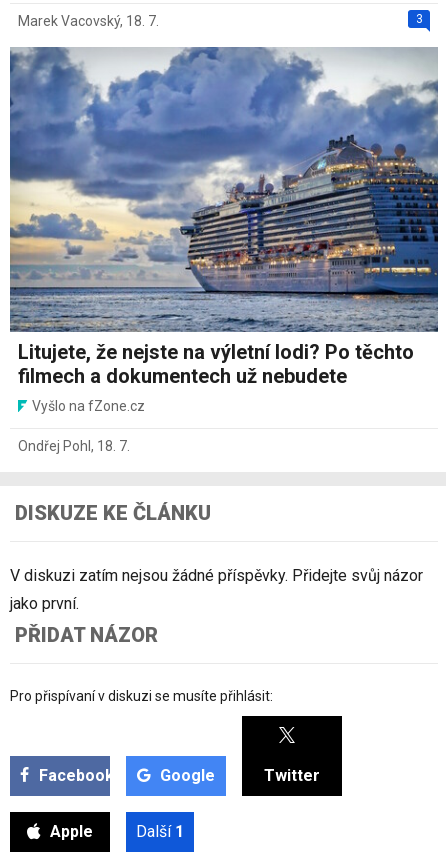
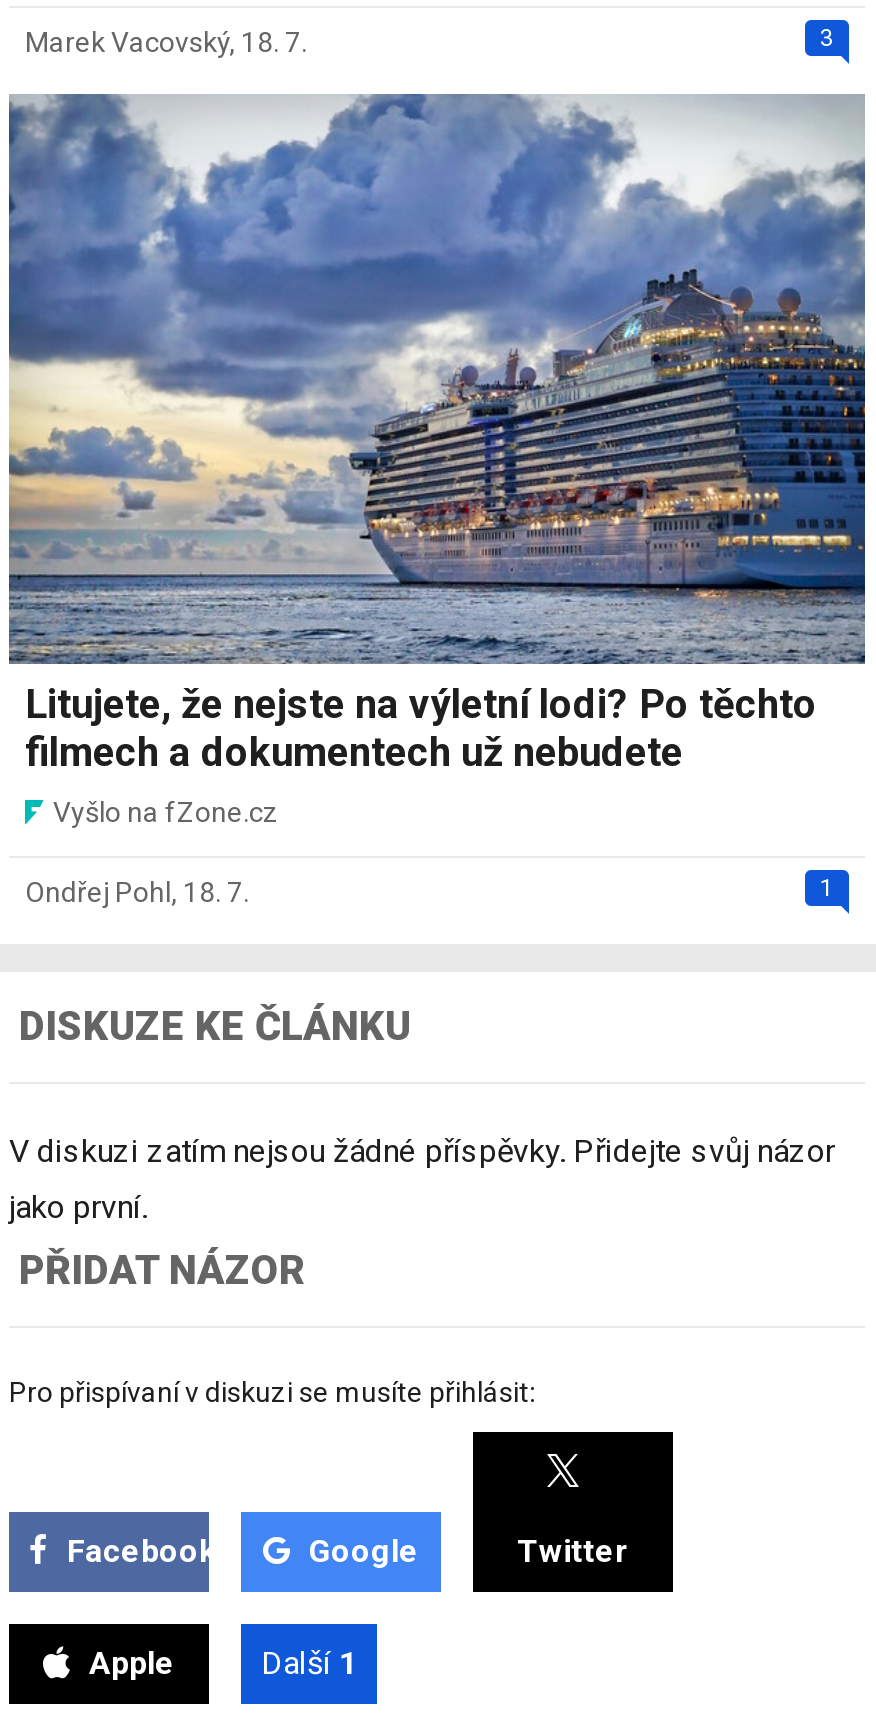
+ 1
